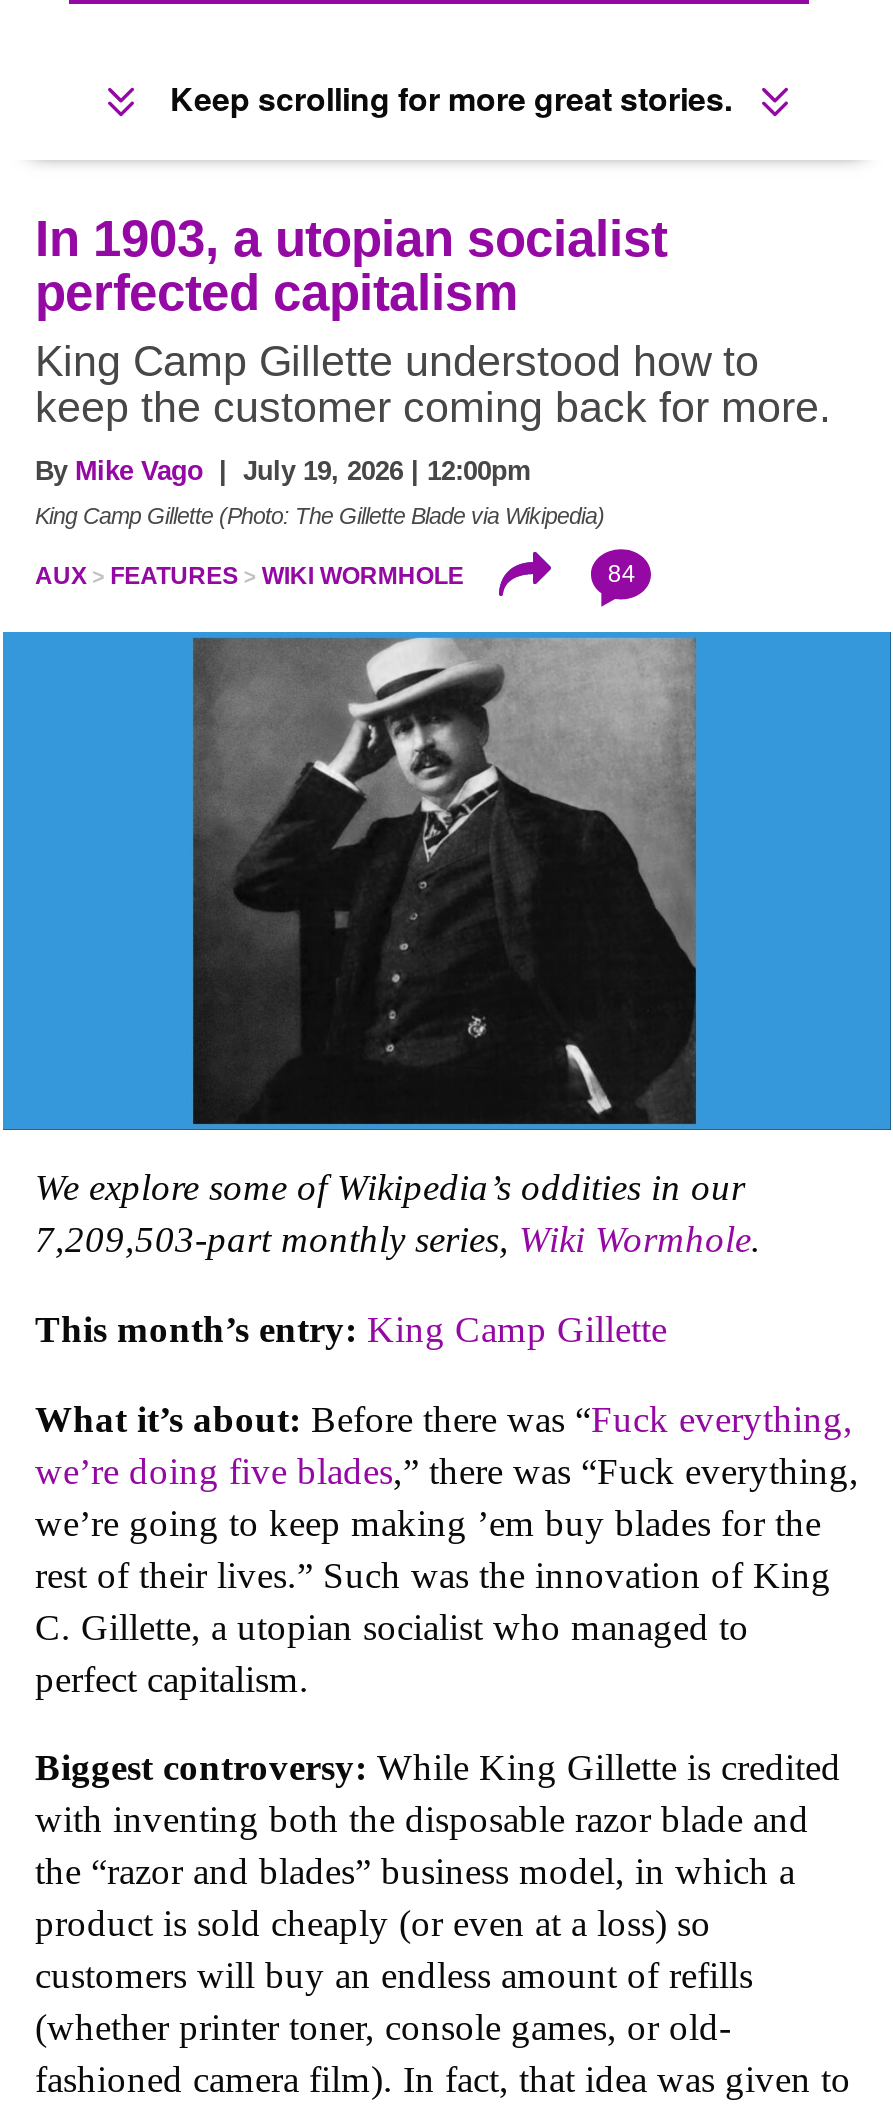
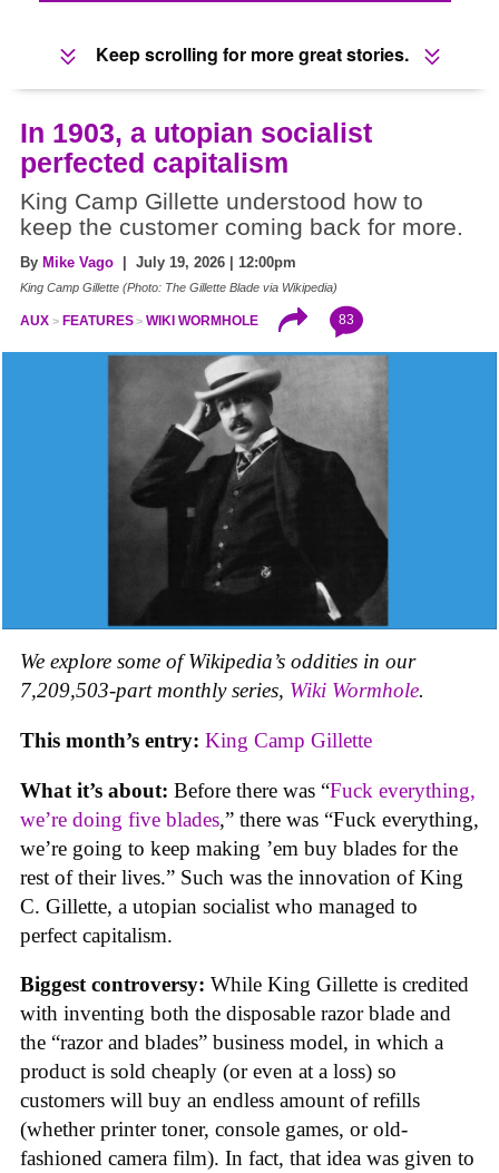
- 84
+ 83
